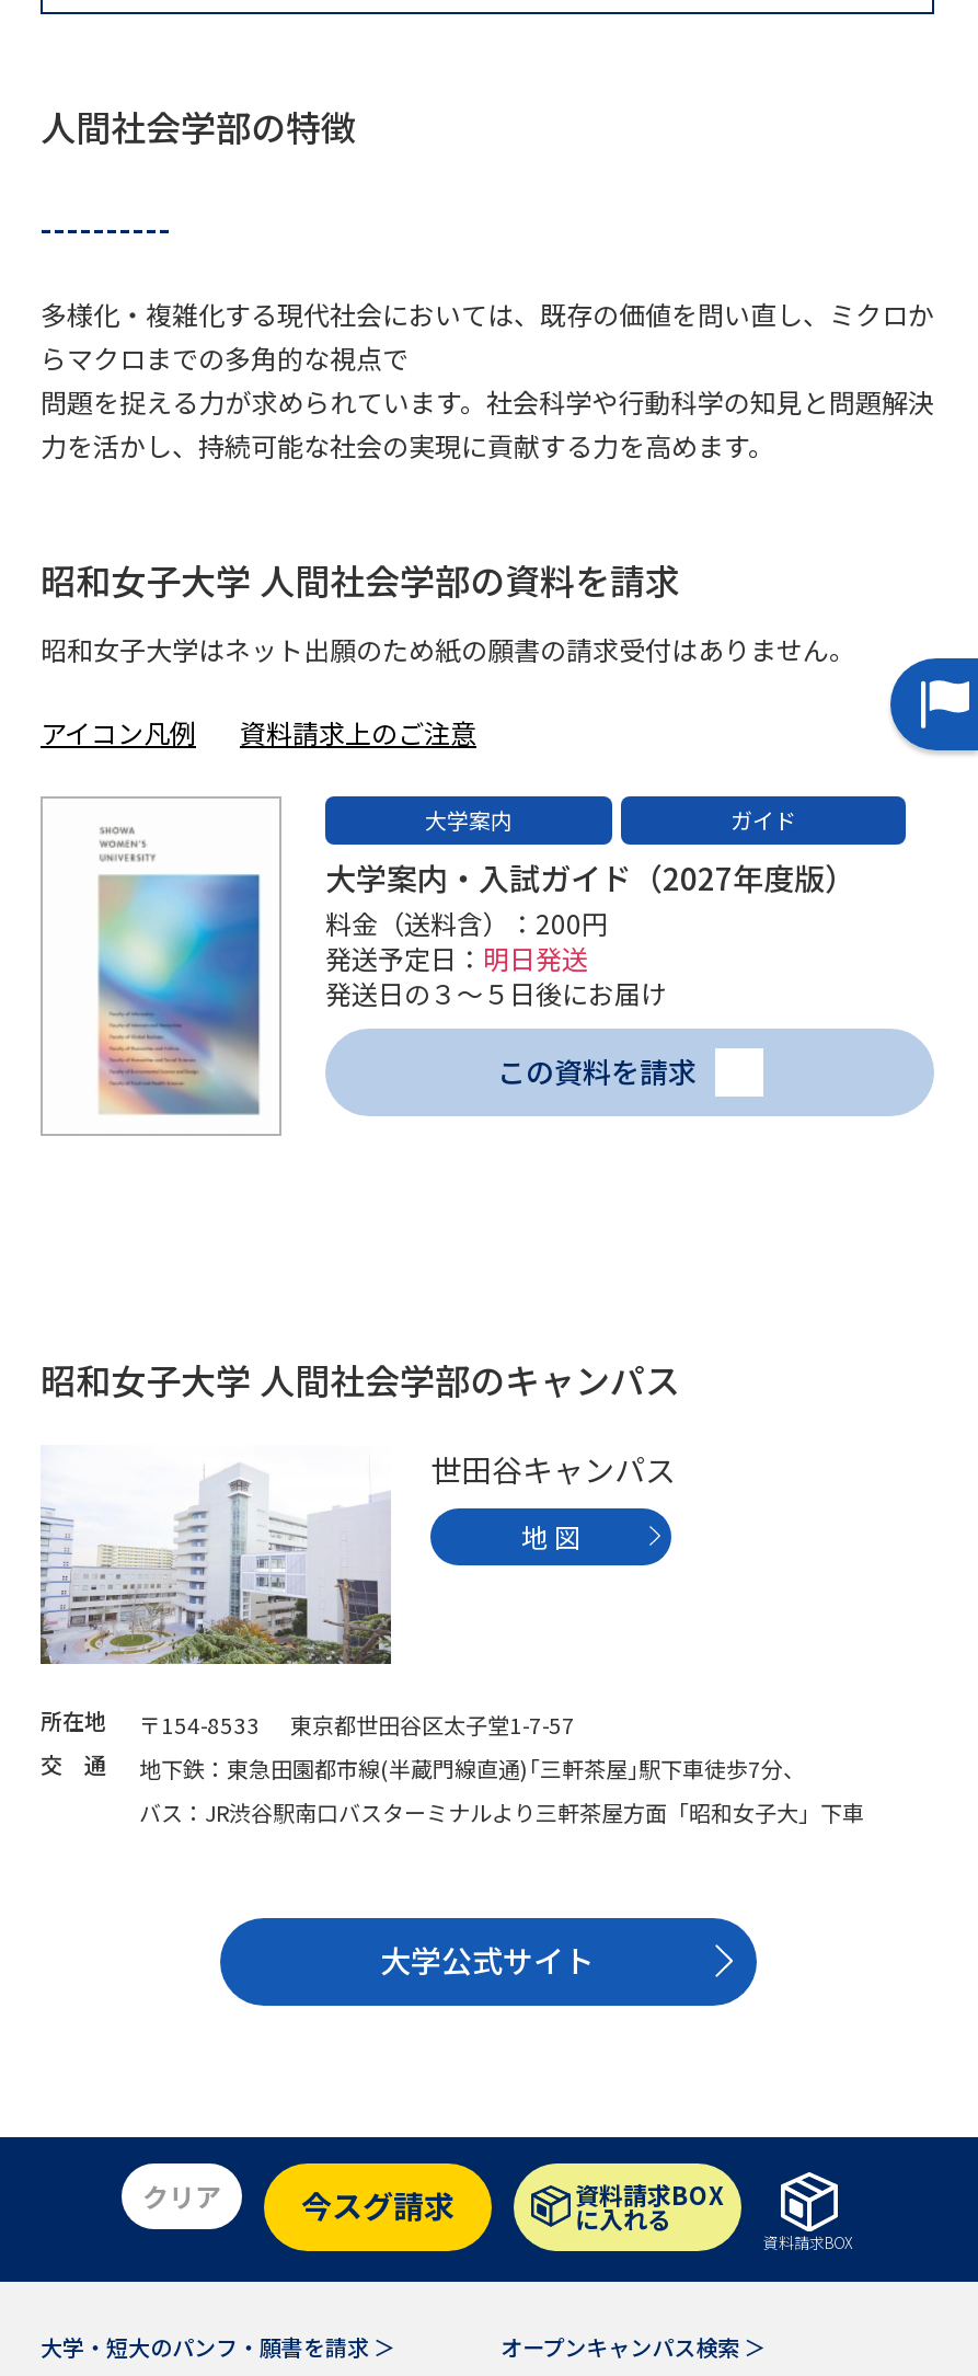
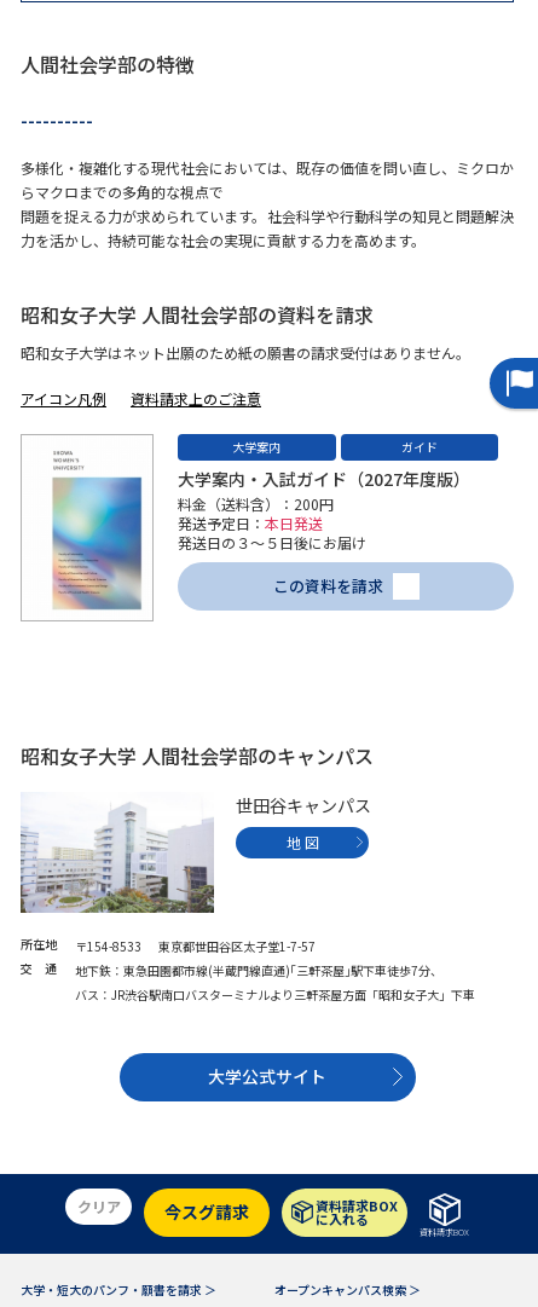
- 発送予定日：明日発送
+ 発送予定日：本日発送
